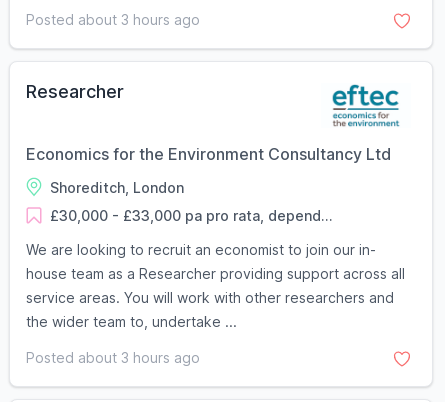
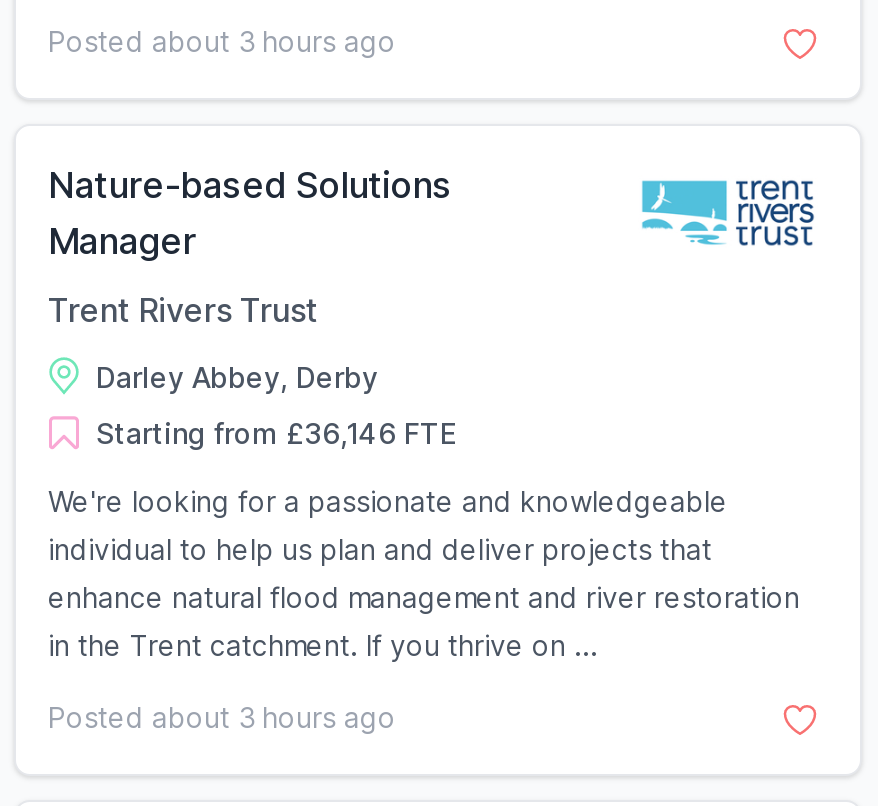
- Researcher
+ Nature-based Solutions
+ Manager

- [image]
+ [image]

- Economics for the Environment Consultancy Ltd
+ Trent Rivers Trust

- Shoreditch, London
+ Darley Abbey, Derby

- £30,000 - £33,000 pa pro rata, depend...
+ Starting from £36,146 FTE

- We are looking to recruit an economist to join our in-
- house team as a Researcher providing support across all
- service areas. You will work with other researchers and
- the wider team to, undertake ...
+ We're looking for a passionate and knowledgeable
+ individual to help us plan and deliver projects that
+ enhance natural flood management and river restoration
+ in the Trent catchment. If you thrive on ...
